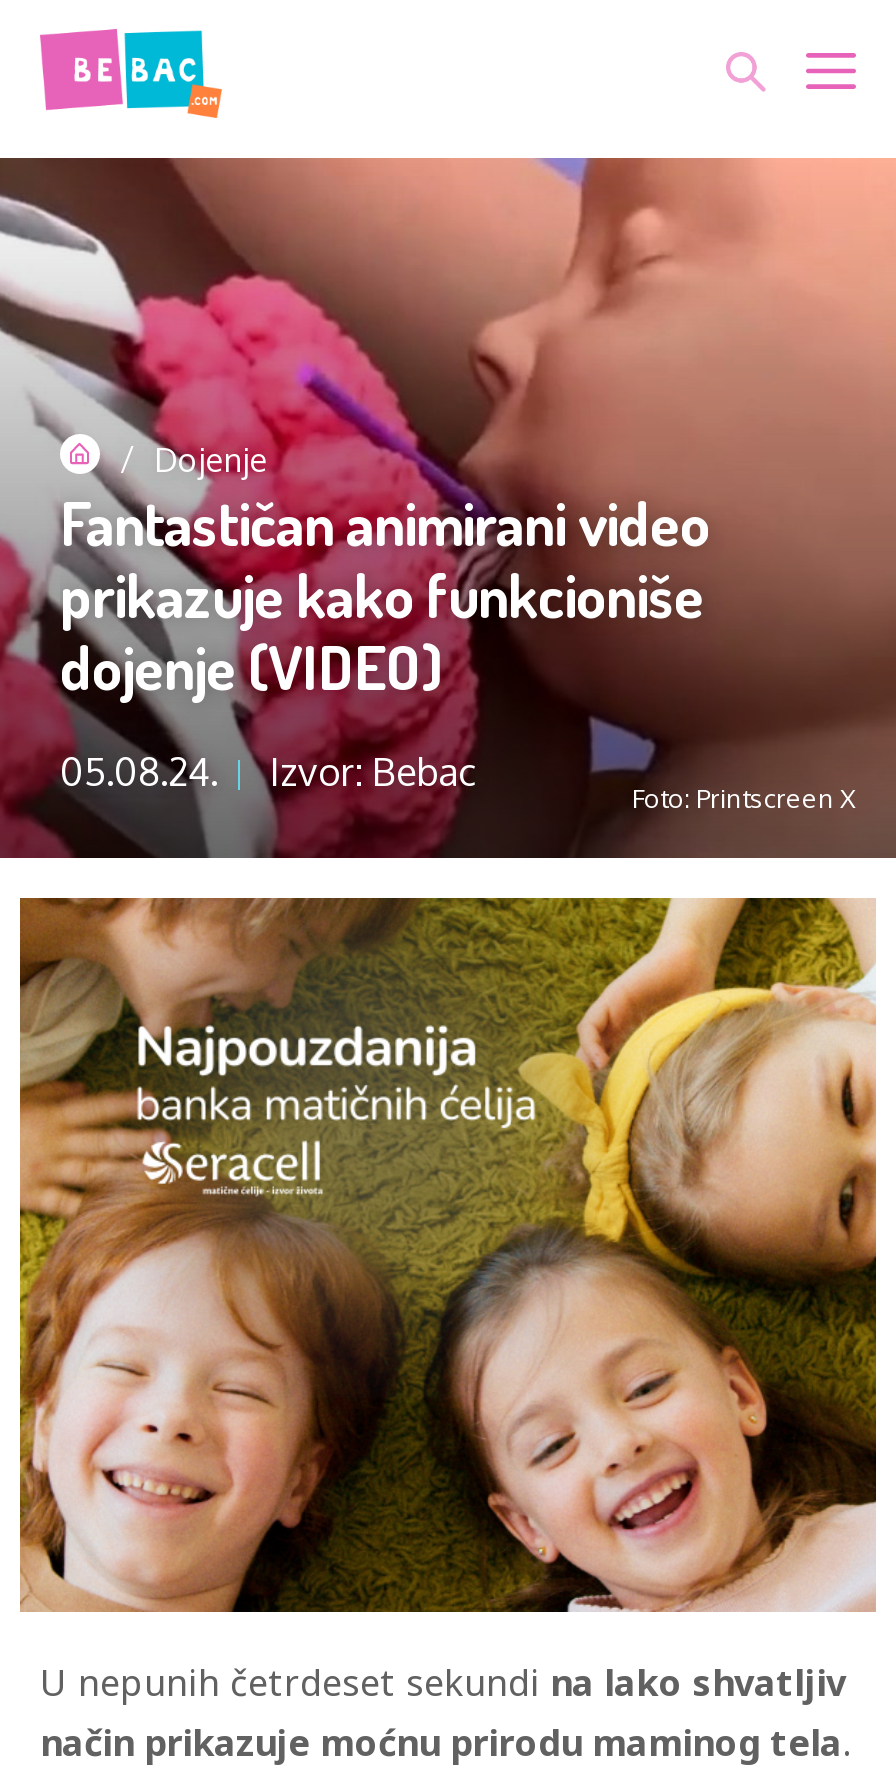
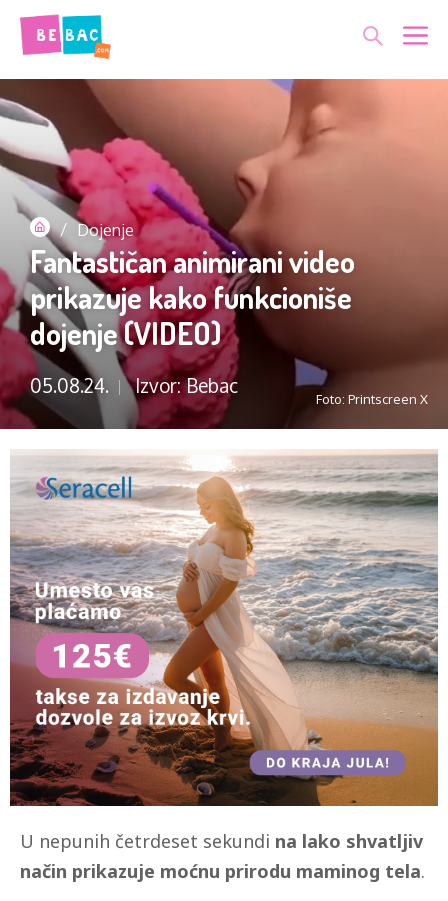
- [image]
+ [image]
